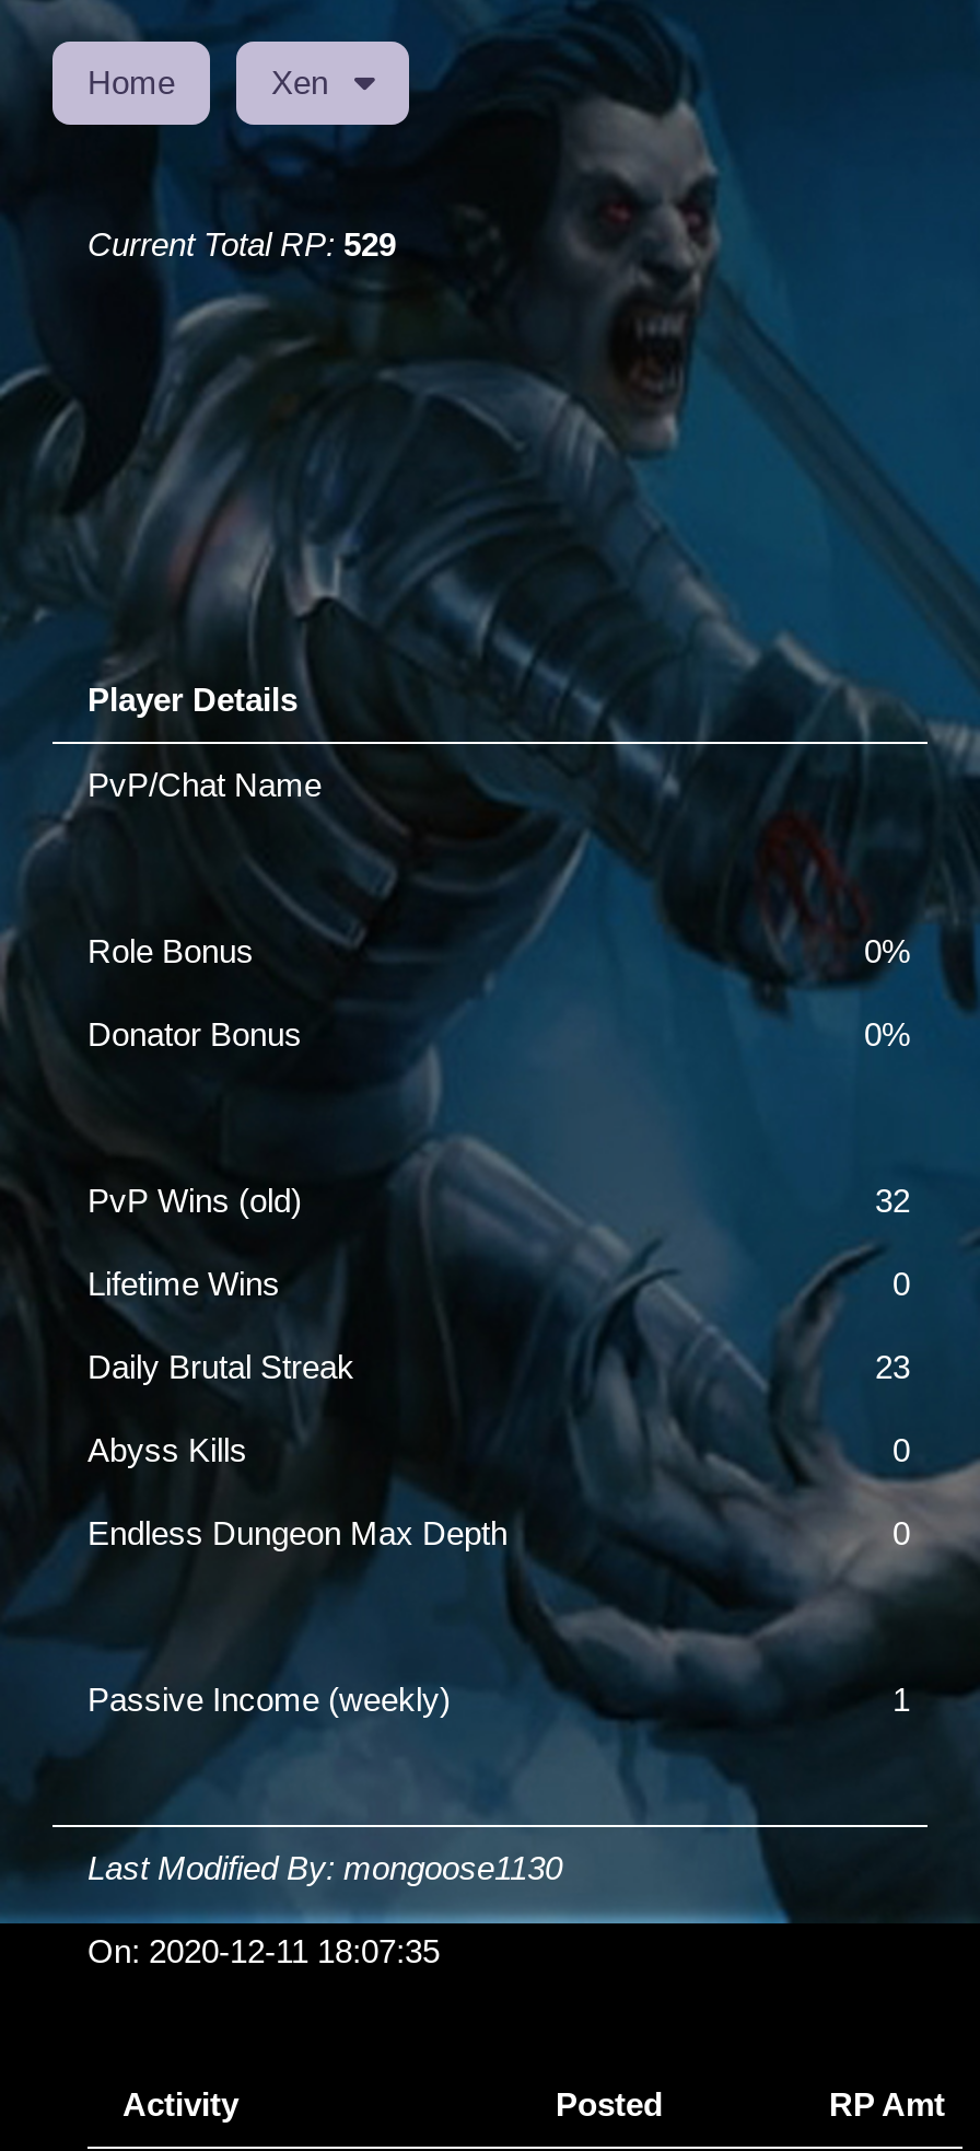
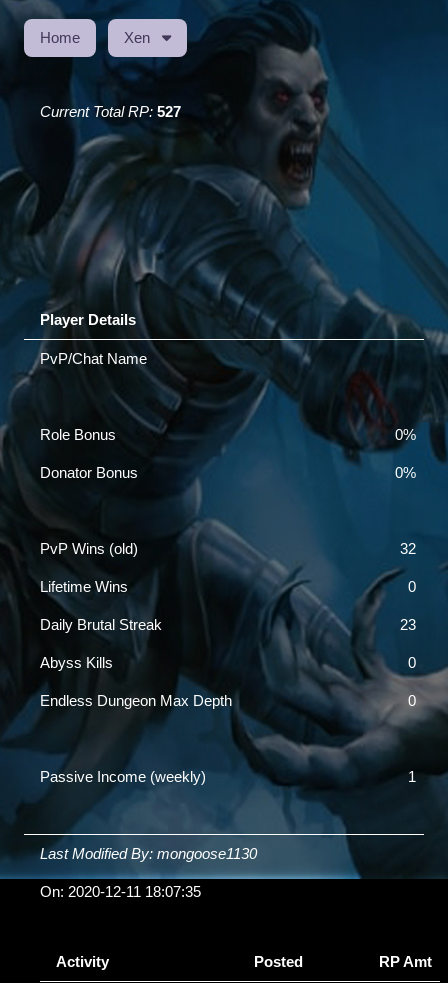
- Current Total RP: 529
+ Current Total RP: 527
